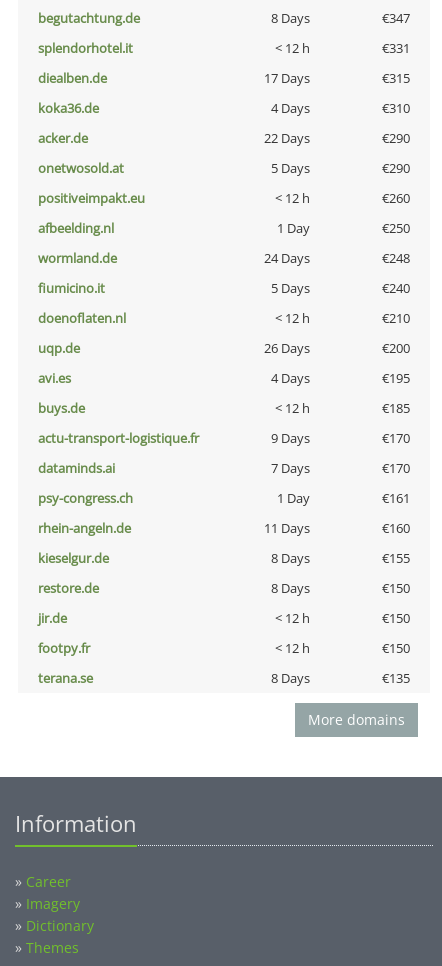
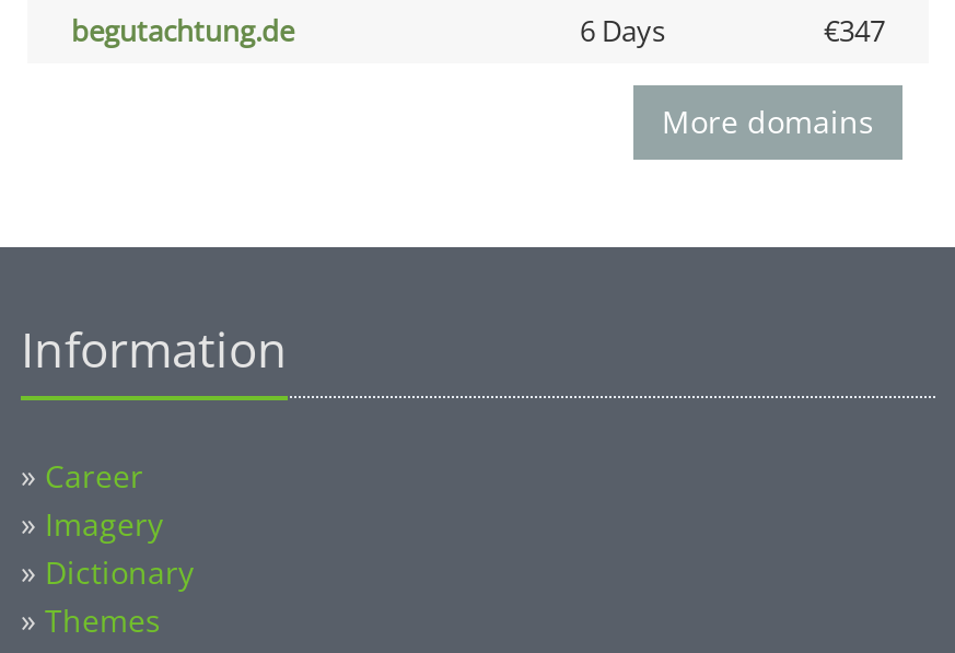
- 8 Days
+ 6 Days

- splendorhotel.it
- < 12 h
- €331
- diealben.de
- 17 Days
- €315
- koka36.de
- 4 Days
- €310
- acker.de
- 22 Days
- €290
- onetwosold.at
- 5 Days
- €290
- positiveimpakt.eu
- < 12 h
- €260
- afbeelding.nl
- 1 Day
- €250
- wormland.de
- 24 Days
- €248
- fiumicino.it
- 5 Days
- €240
- doenoflaten.nl
- < 12 h
- €210
- uqp.de
- 26 Days
- €200
- avi.es
- 4 Days
- €195
- buys.de
- < 12 h
- €185
- actu-transport-logistique.fr
- 9 Days
- €170
- dataminds.ai
- 7 Days
- €170
- psy-congress.ch
- 1 Day
- €161
- rhein-angeln.de
- 11 Days
- €160
- kieselgur.de
- 8 Days
- €155
- restore.de
- 8 Days
- €150
- jir.de
- < 12 h
- €150
- footpy.fr
- < 12 h
- €150
- terana.se
- 8 Days
- €135
